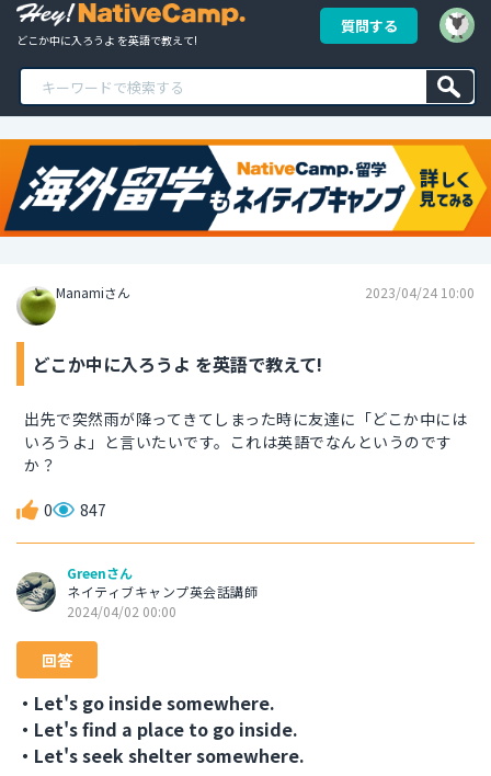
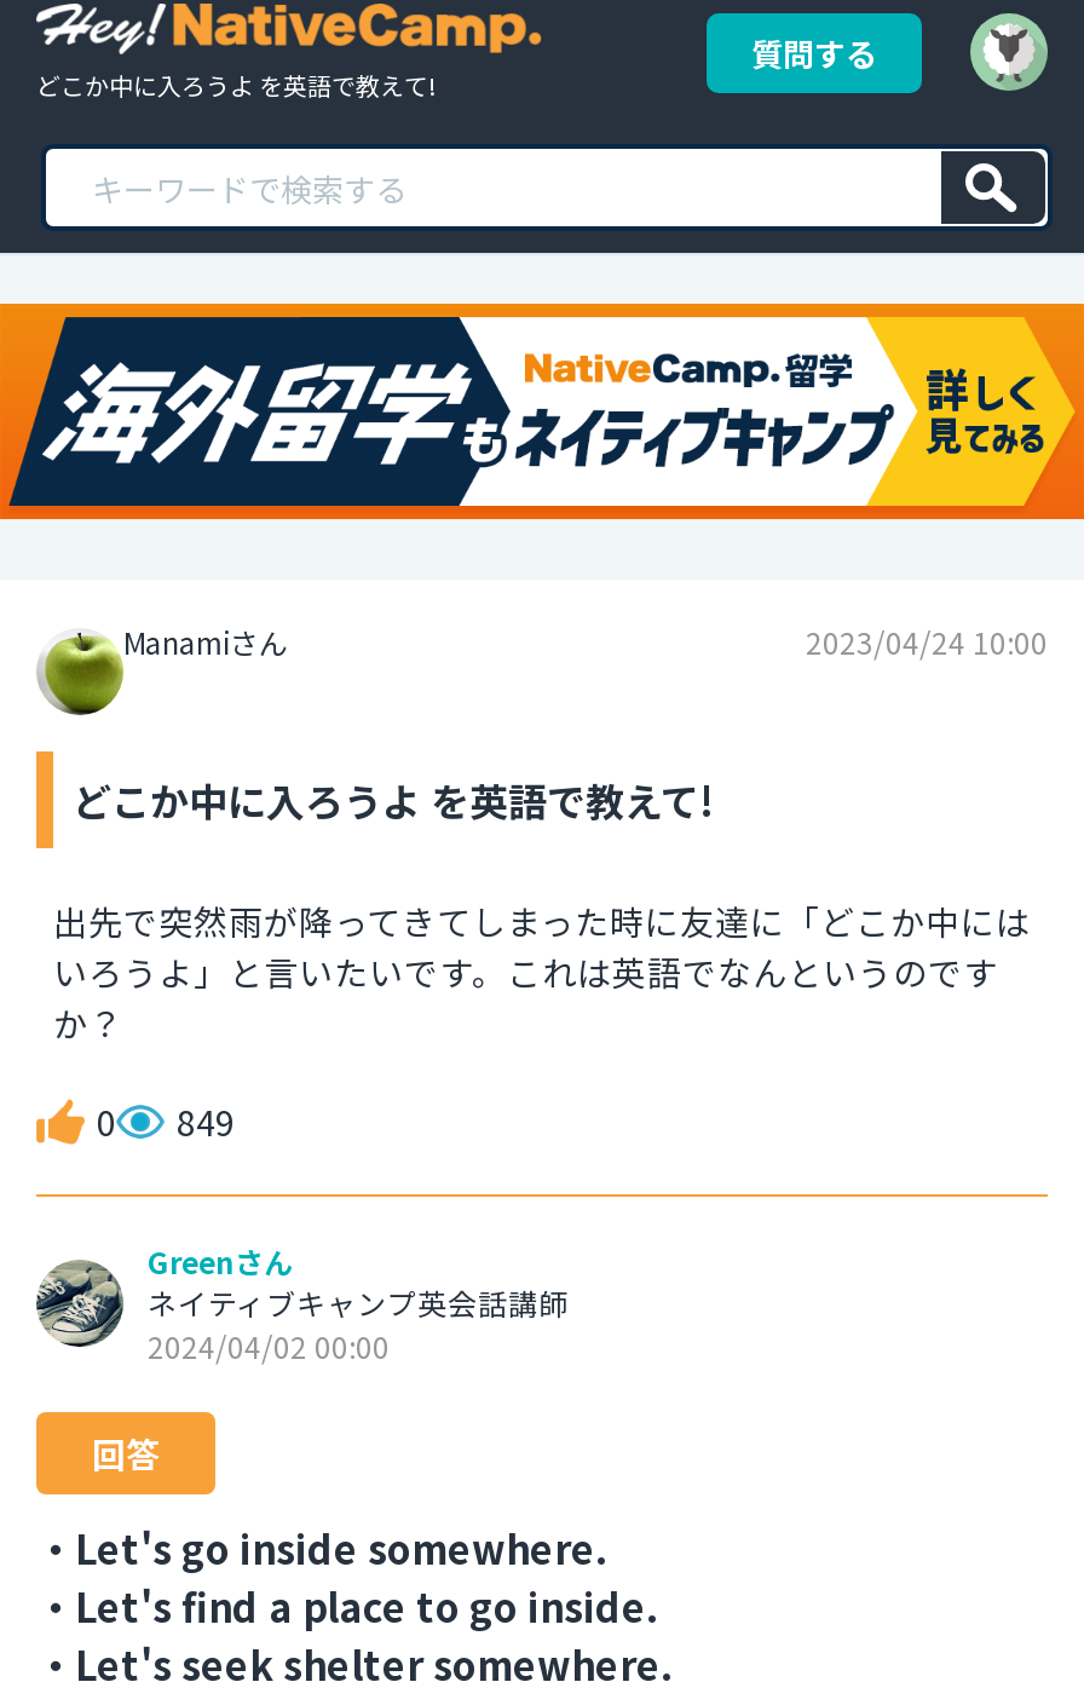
- 0 847
+ 0 849
